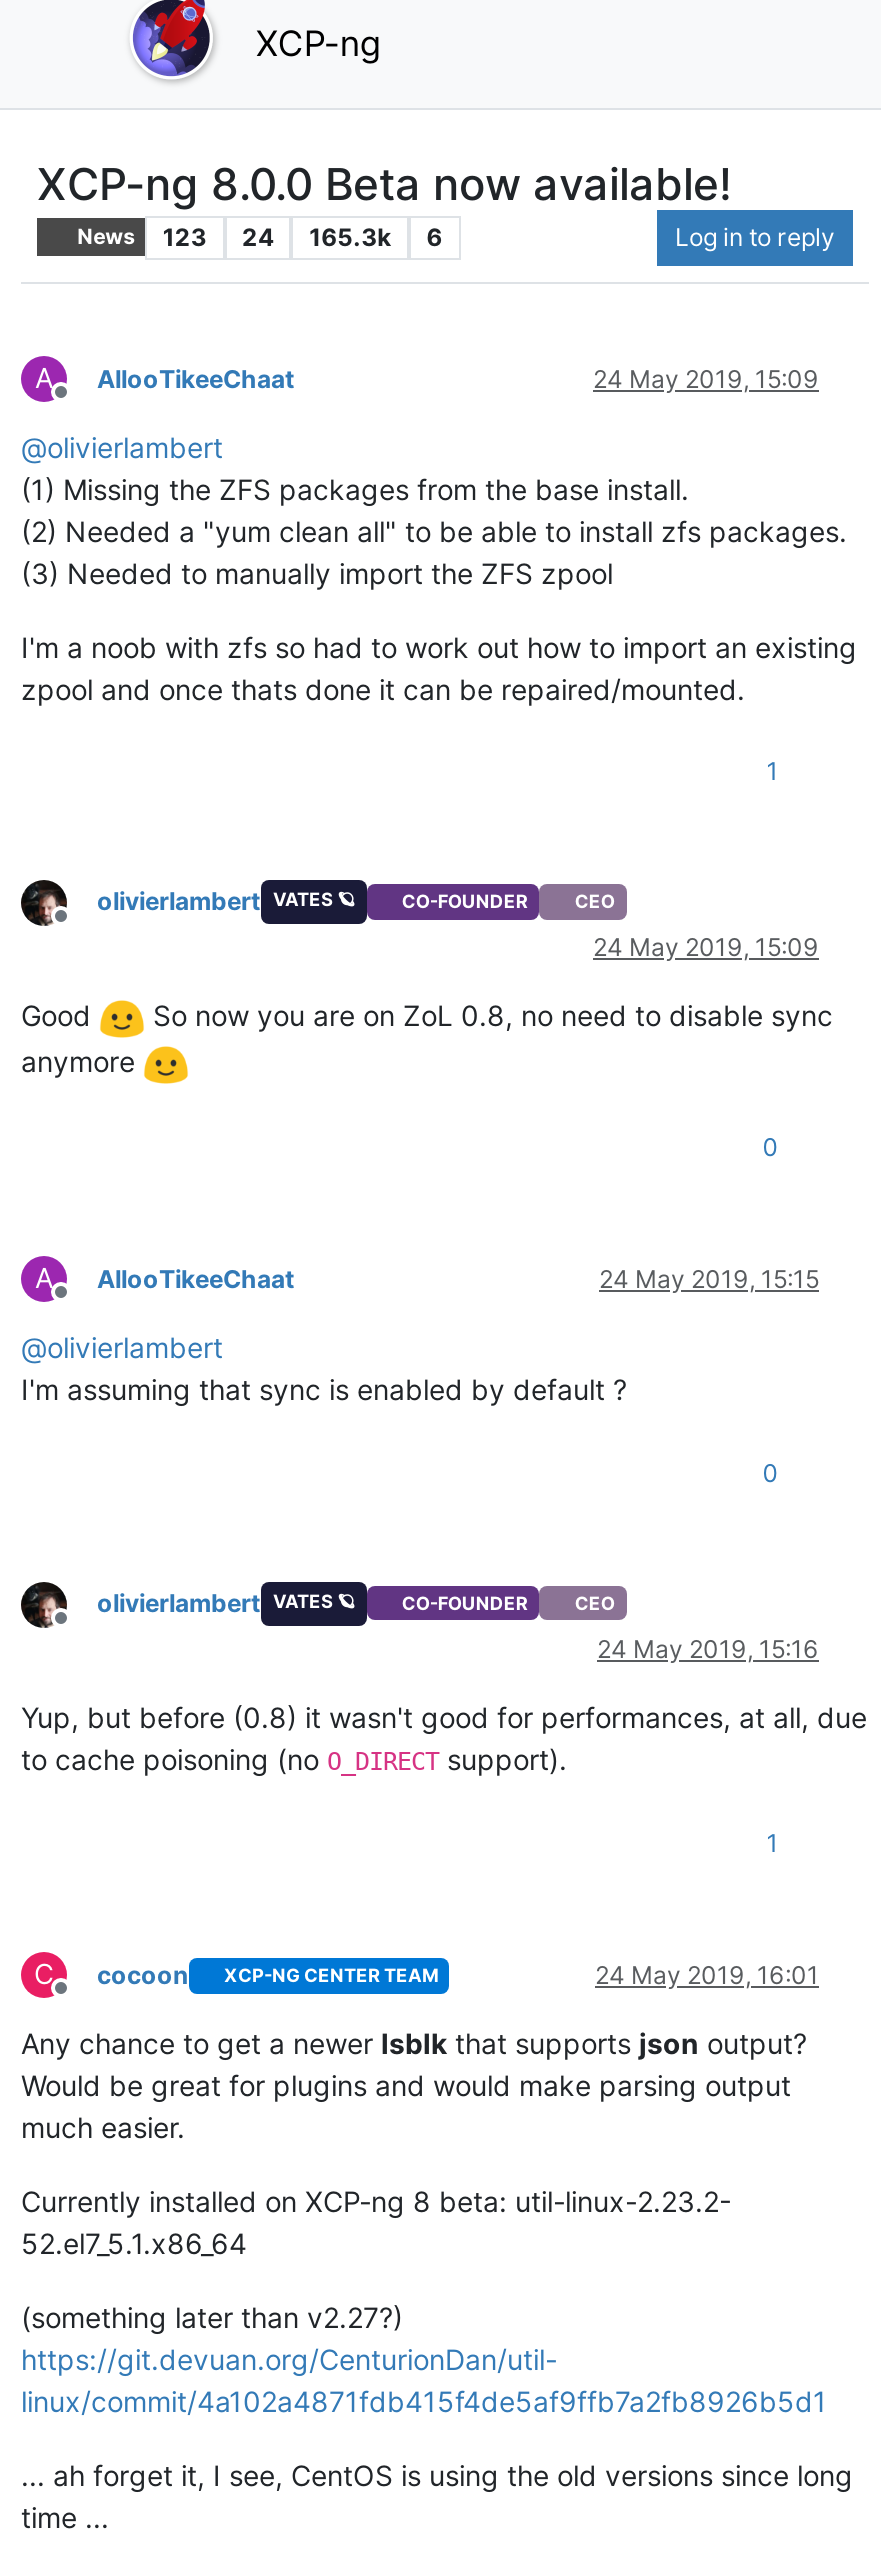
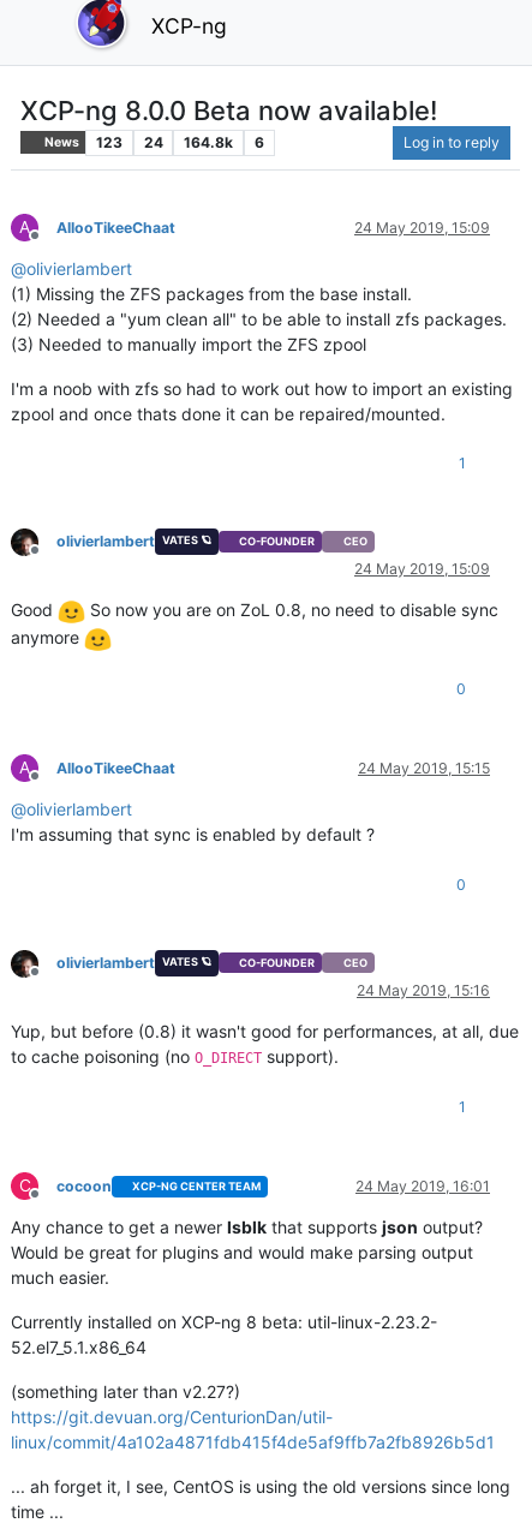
- News 123 24 165.3k 6
+ News 123 24 164.8k 6
